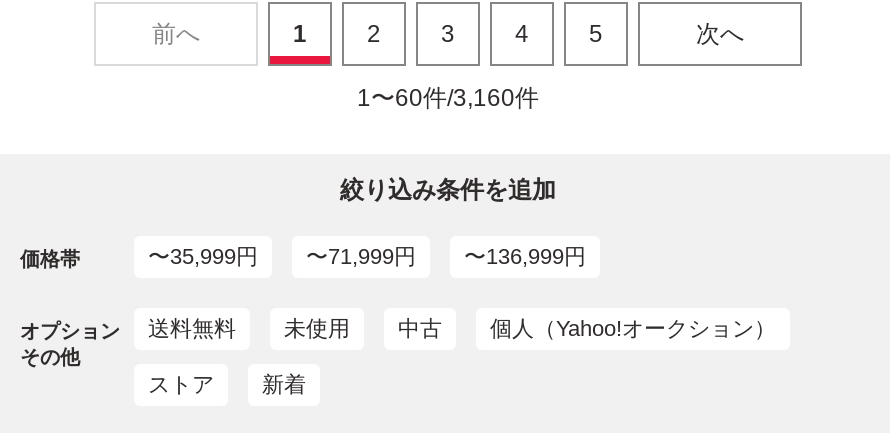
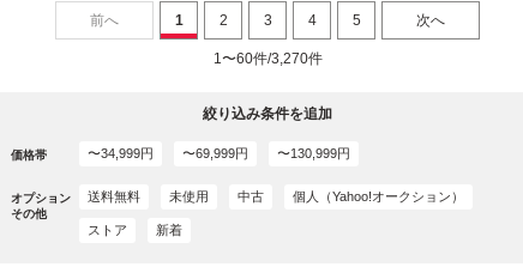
- 1〜60件/3,160件
+ 1〜60件/3,270件

- 〜35,999円
+ 〜34,999円

- 〜71,999円
+ 〜69,999円

- 〜136,999円
+ 〜130,999円
